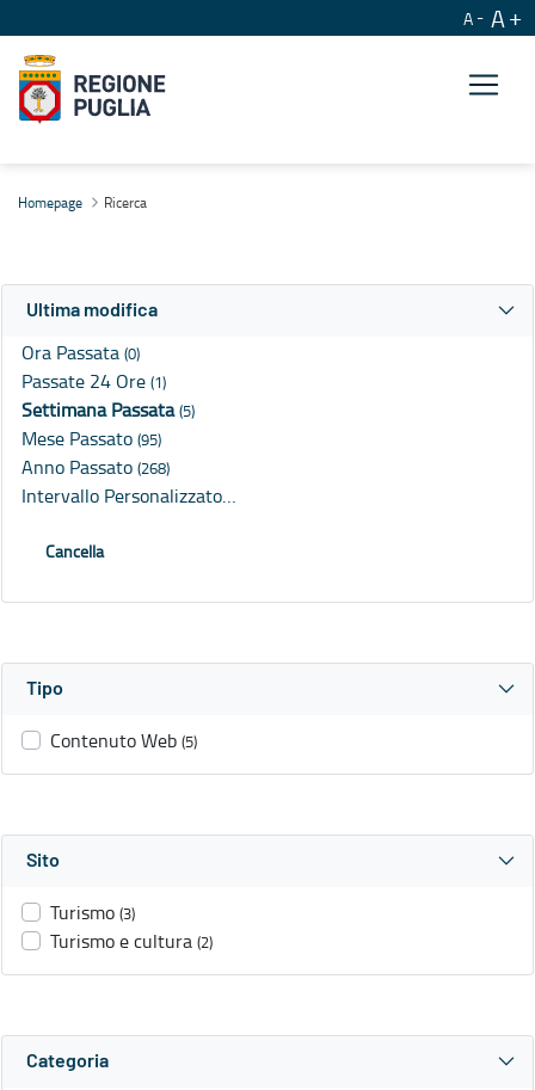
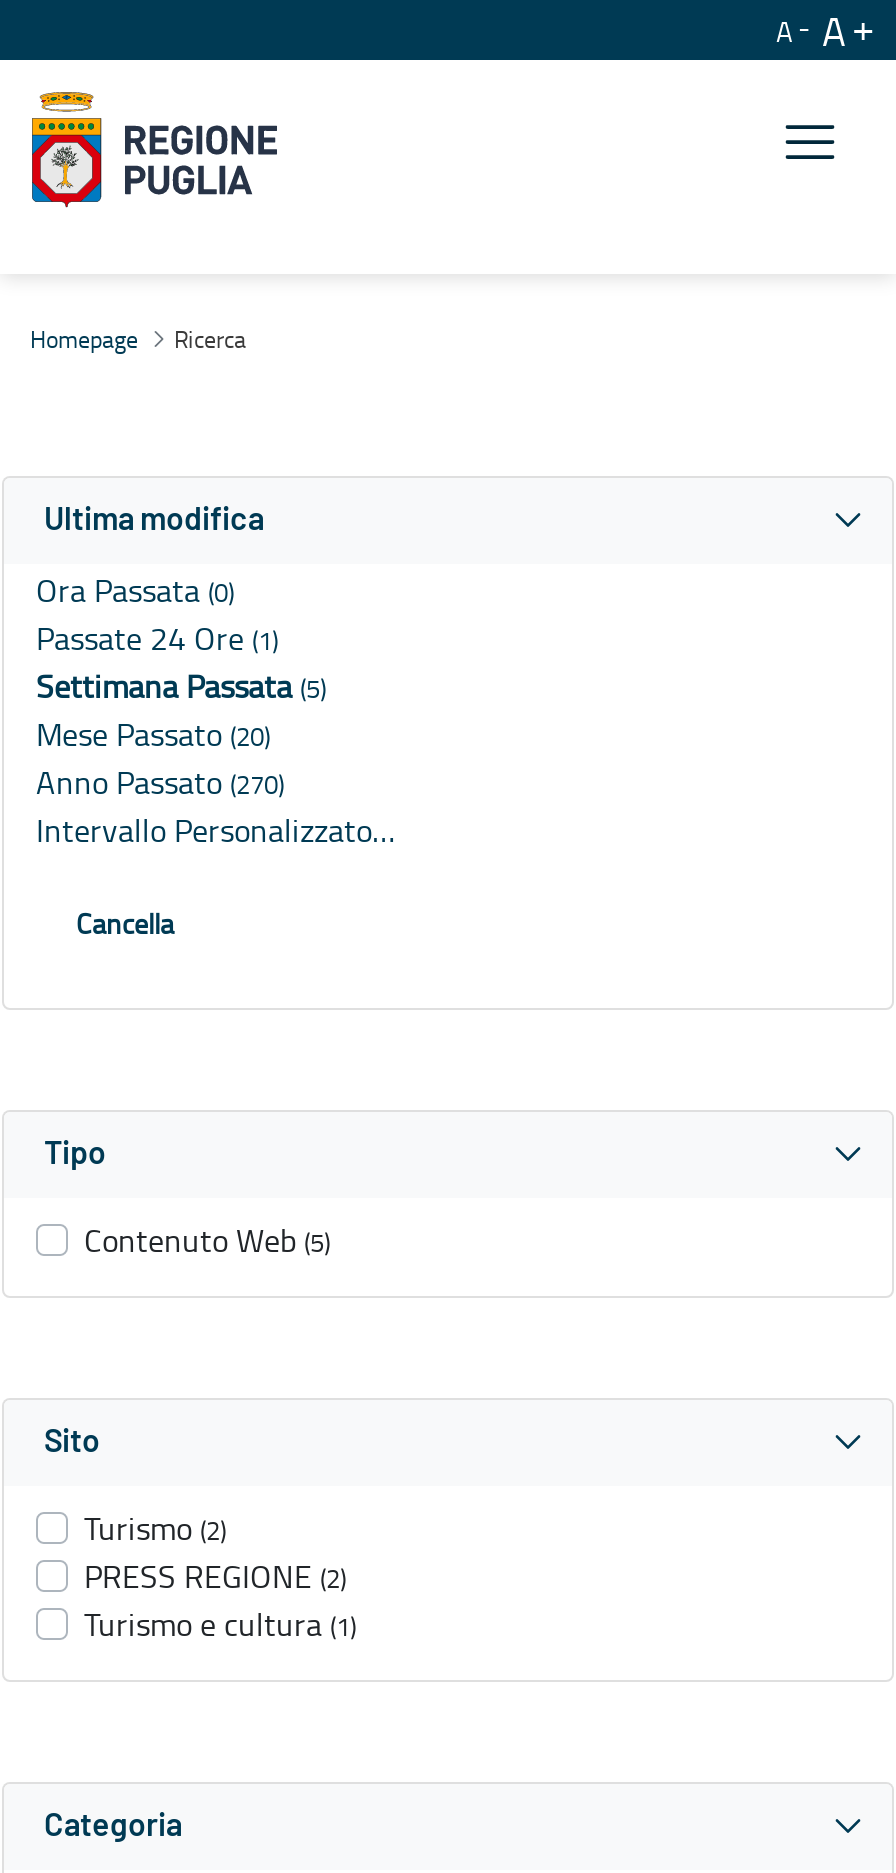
- Mese Passato (95)
+ Mese Passato (20)

- Anno Passato (268)
+ Anno Passato (270)

- Turismo (3)
- Turismo e cultura (2)
+ Turismo (2)
+ PRESS REGIONE (2)
+ Turismo e cultura (1)
